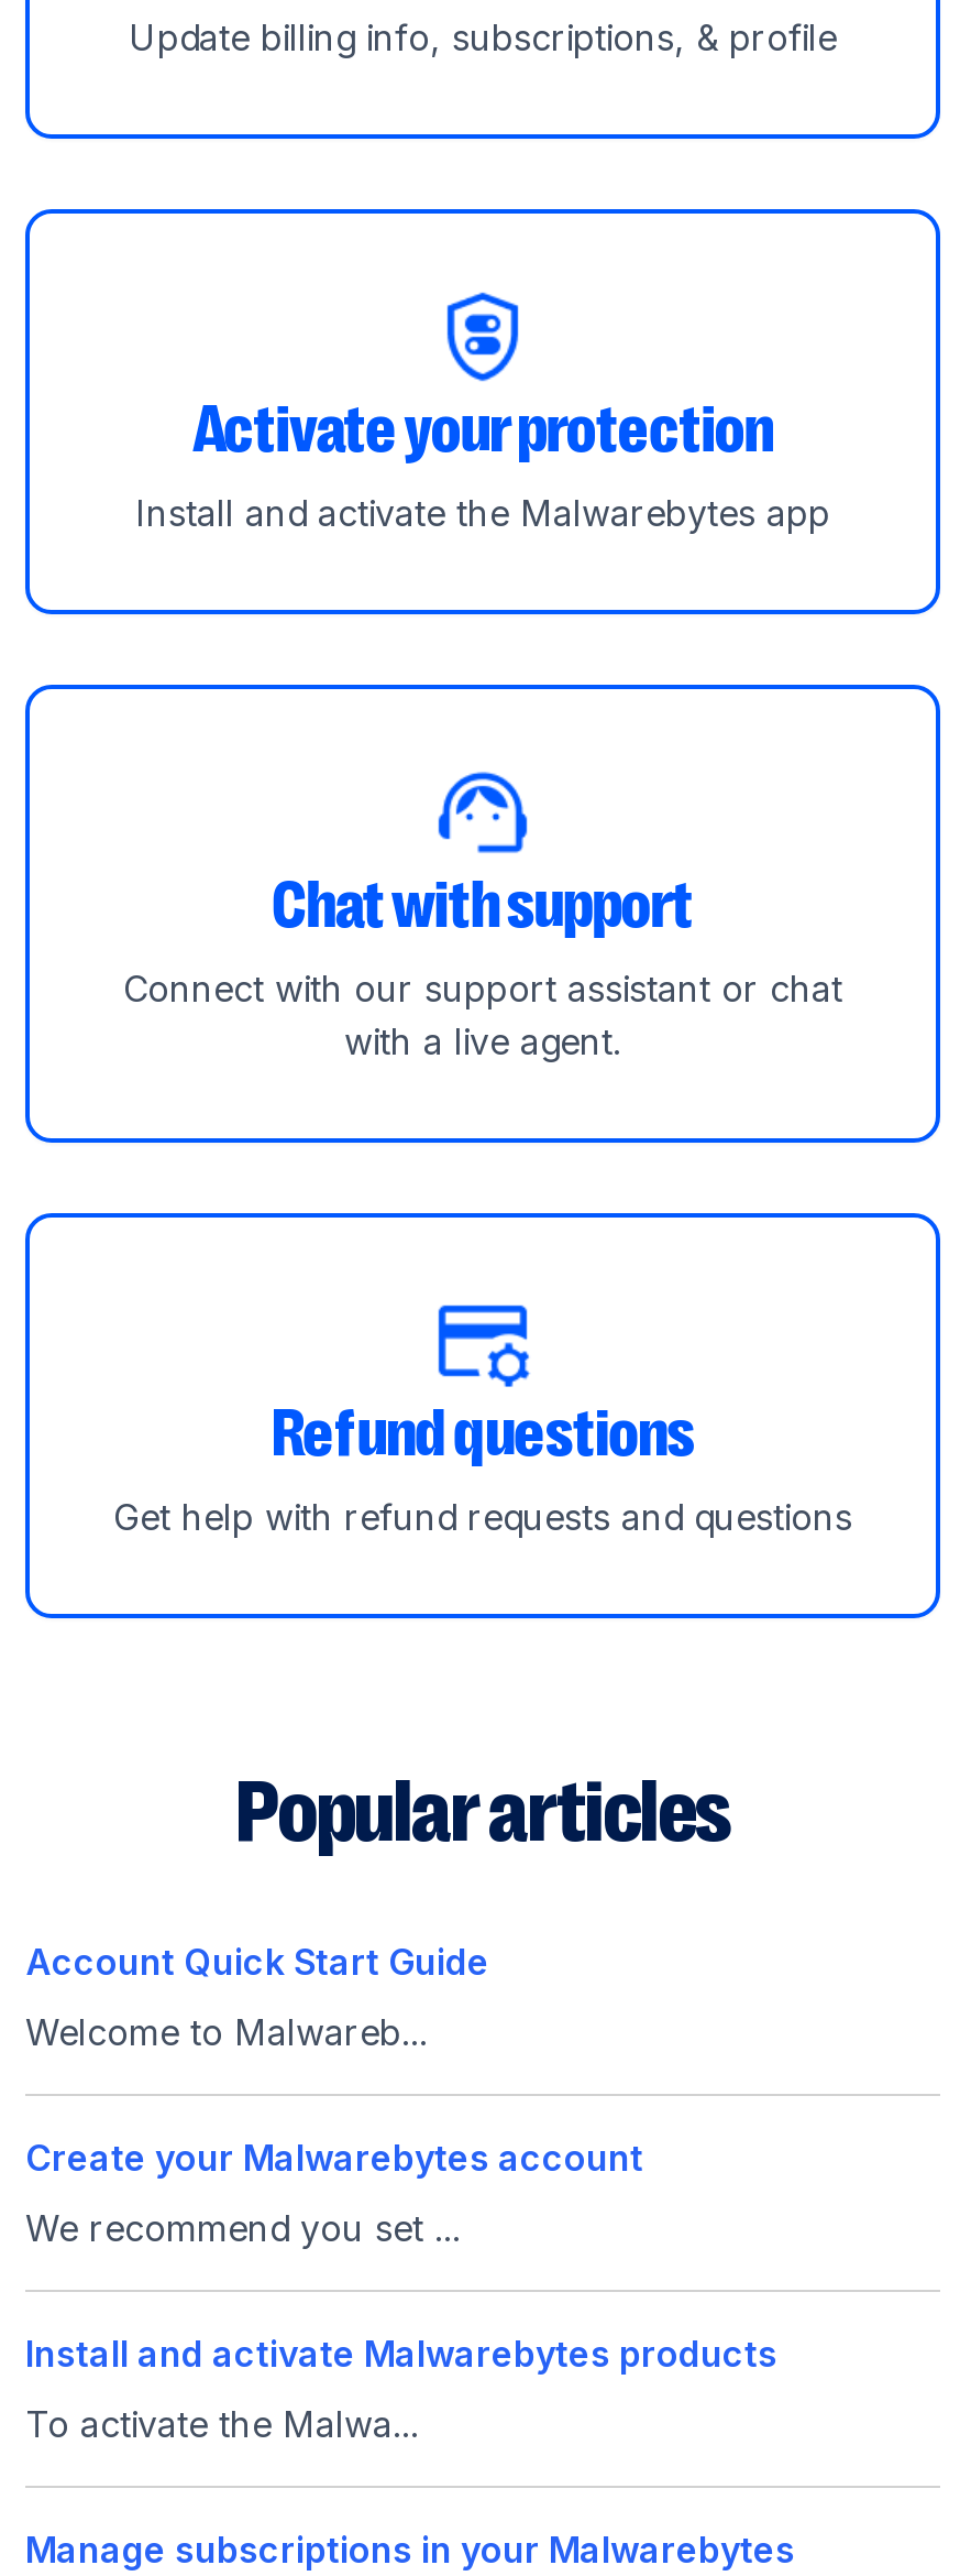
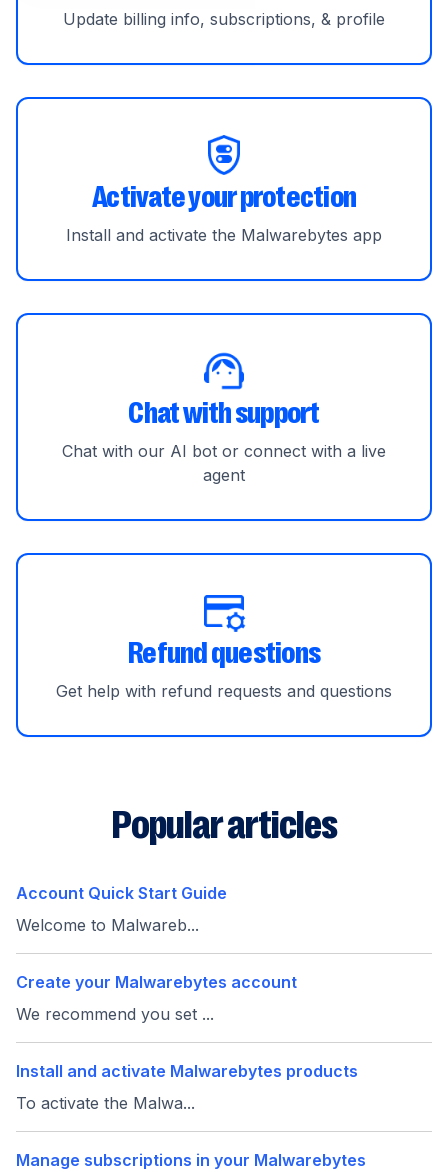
- Connect with our support assistant or chat
- with a live agent.
+ Chat with our AI bot or connect with a live
+ agent
